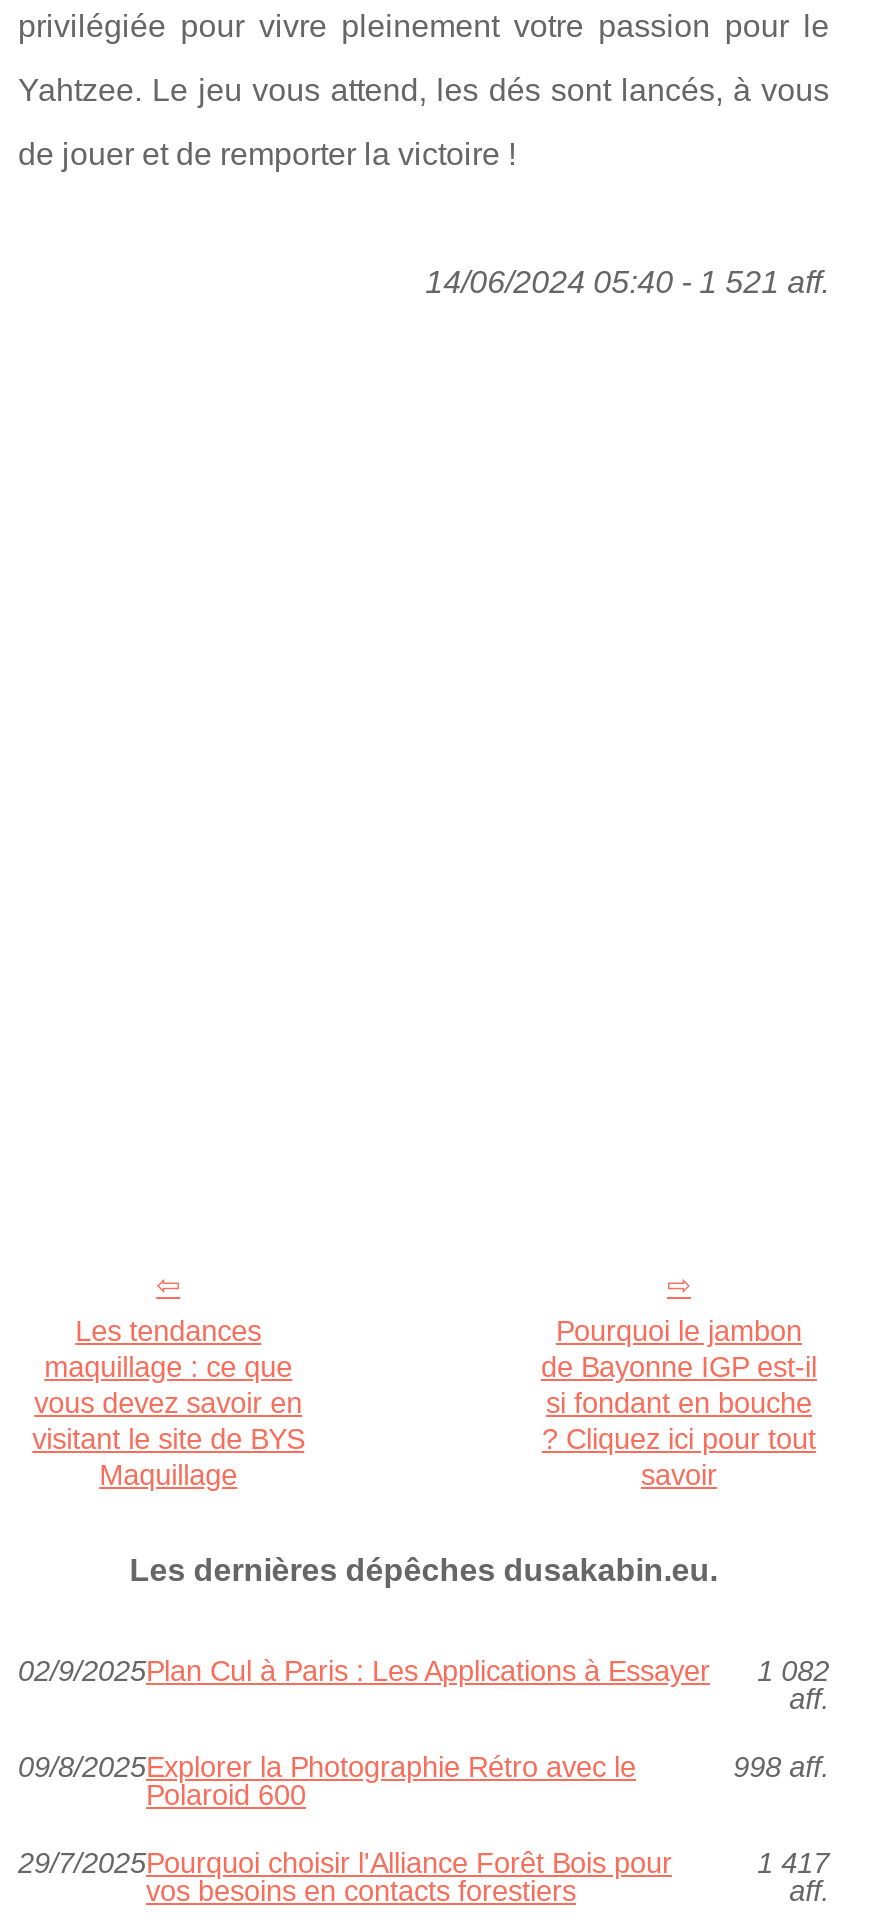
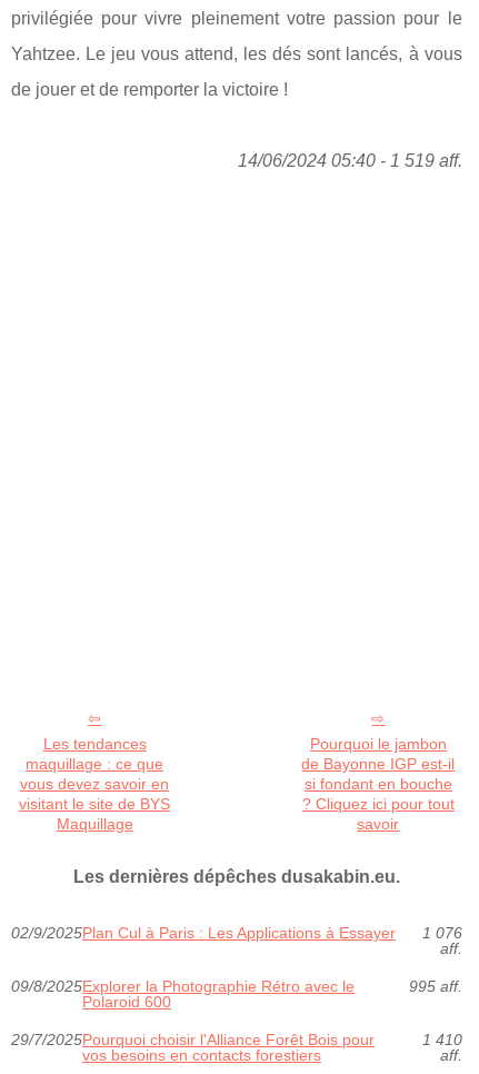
- 14/06/2024 05:40 - 1 521 aff.
+ 14/06/2024 05:40 - 1 519 aff.

- 02/9/2025Plan Cul à Paris : Les Applications à Essayer 1 082
+ 02/9/2025Plan Cul à Paris : Les Applications à Essayer 1 076

- 998 aff.
+ 995 aff.

- 1 417
+ 1 410
